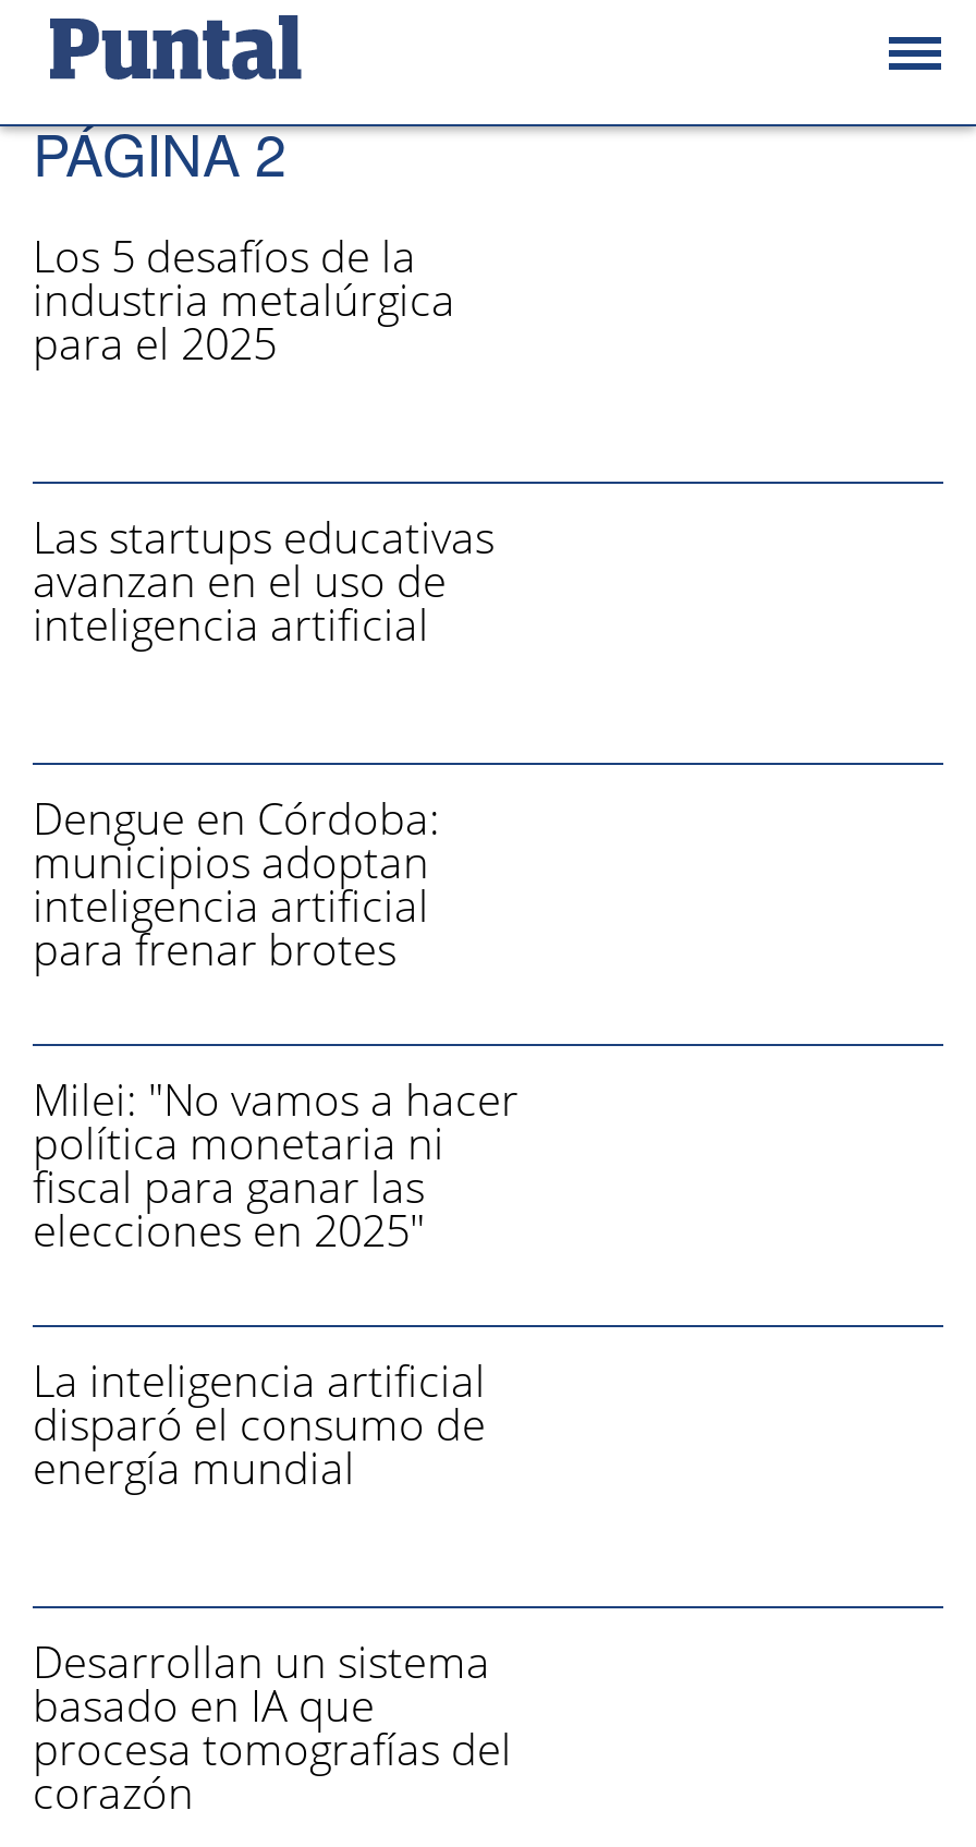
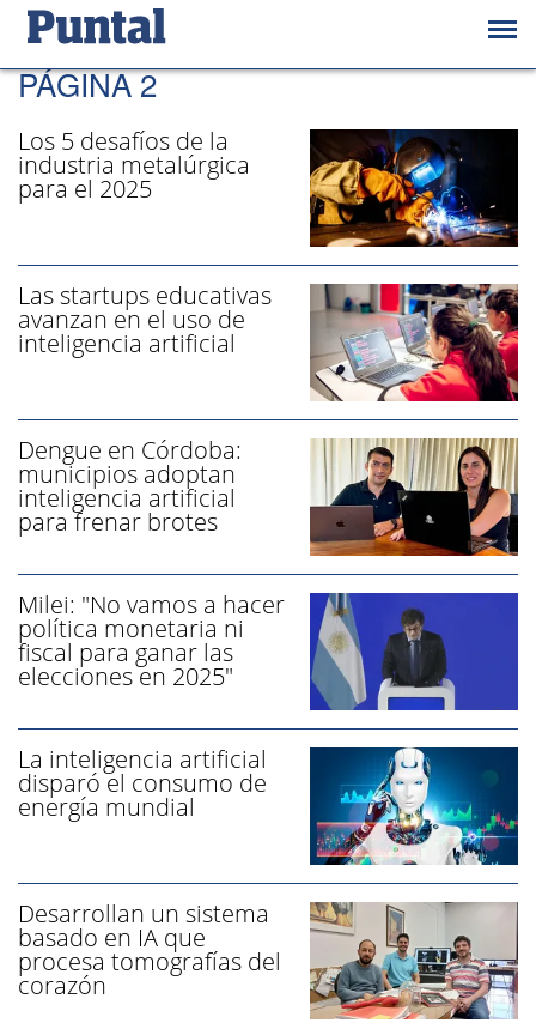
+ [image]

+ [image]

+ [image]

+ [image]

+ [image]

+ [image]
